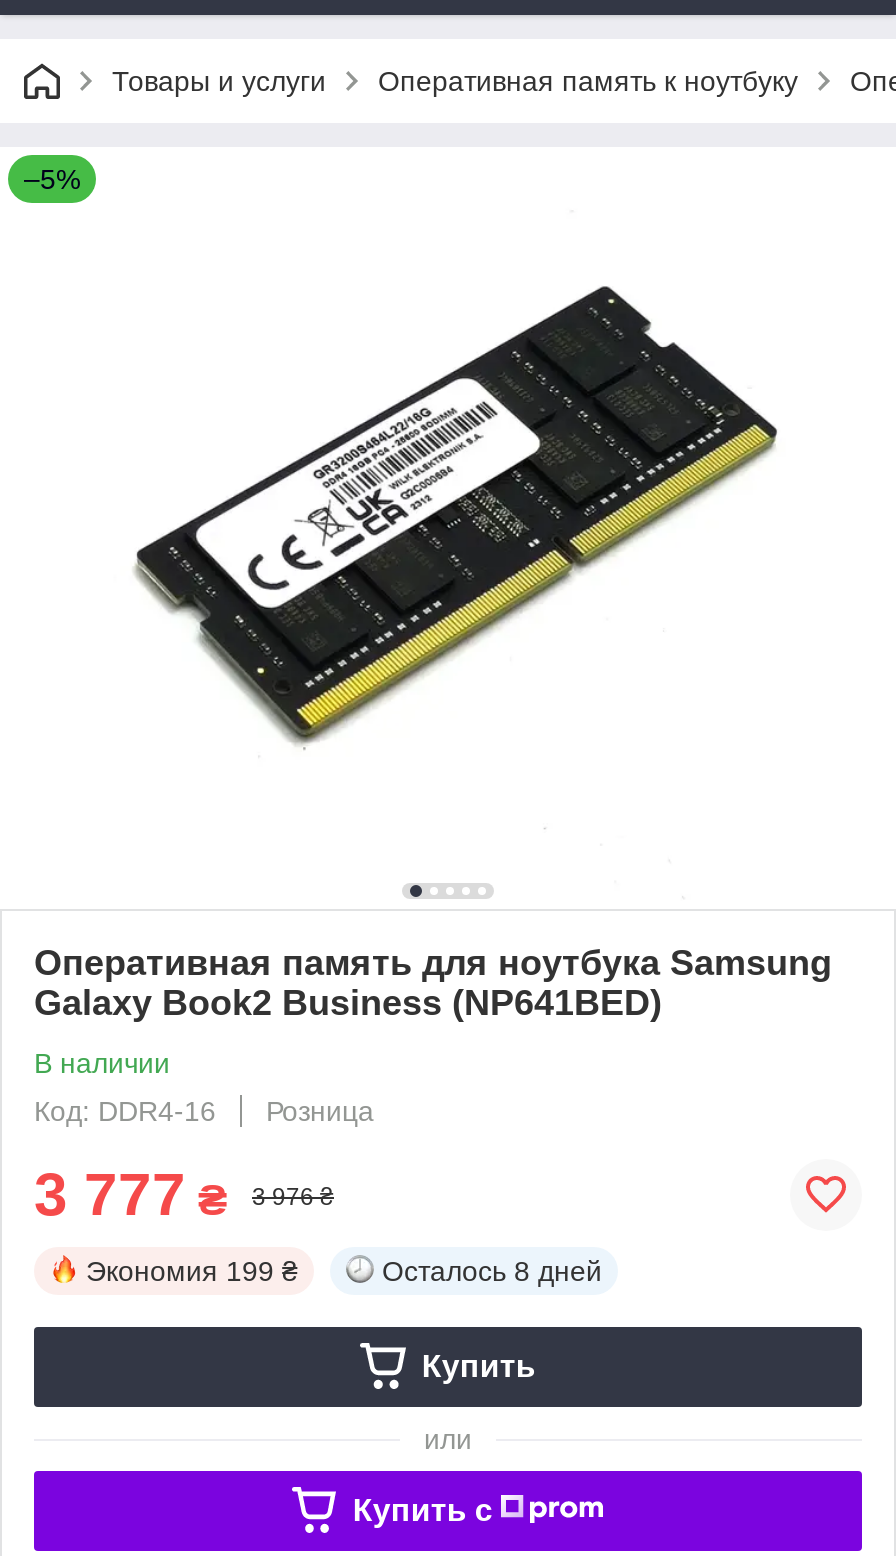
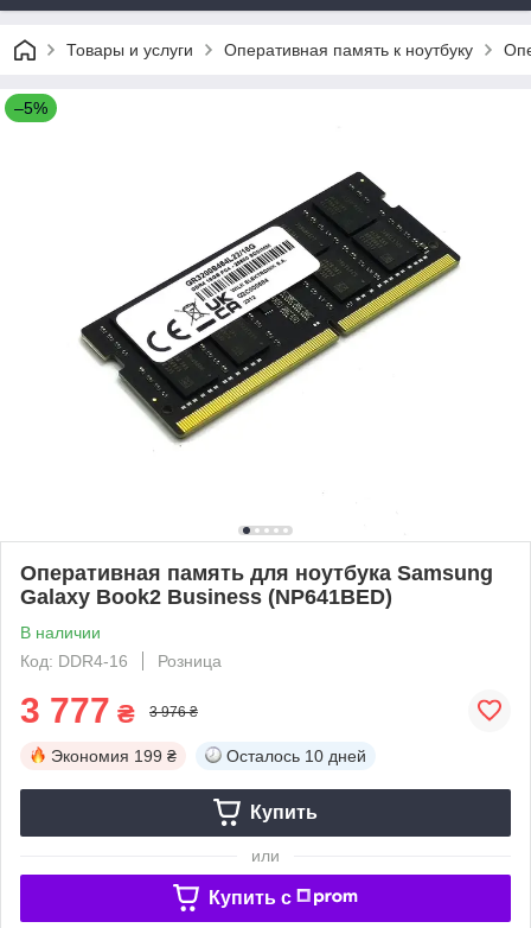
- Осталось 8 дней
+ Осталось 10 дней
